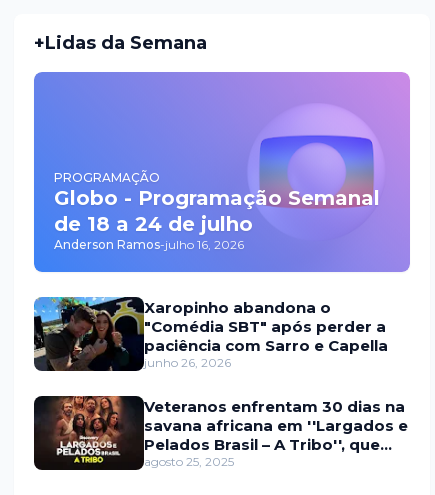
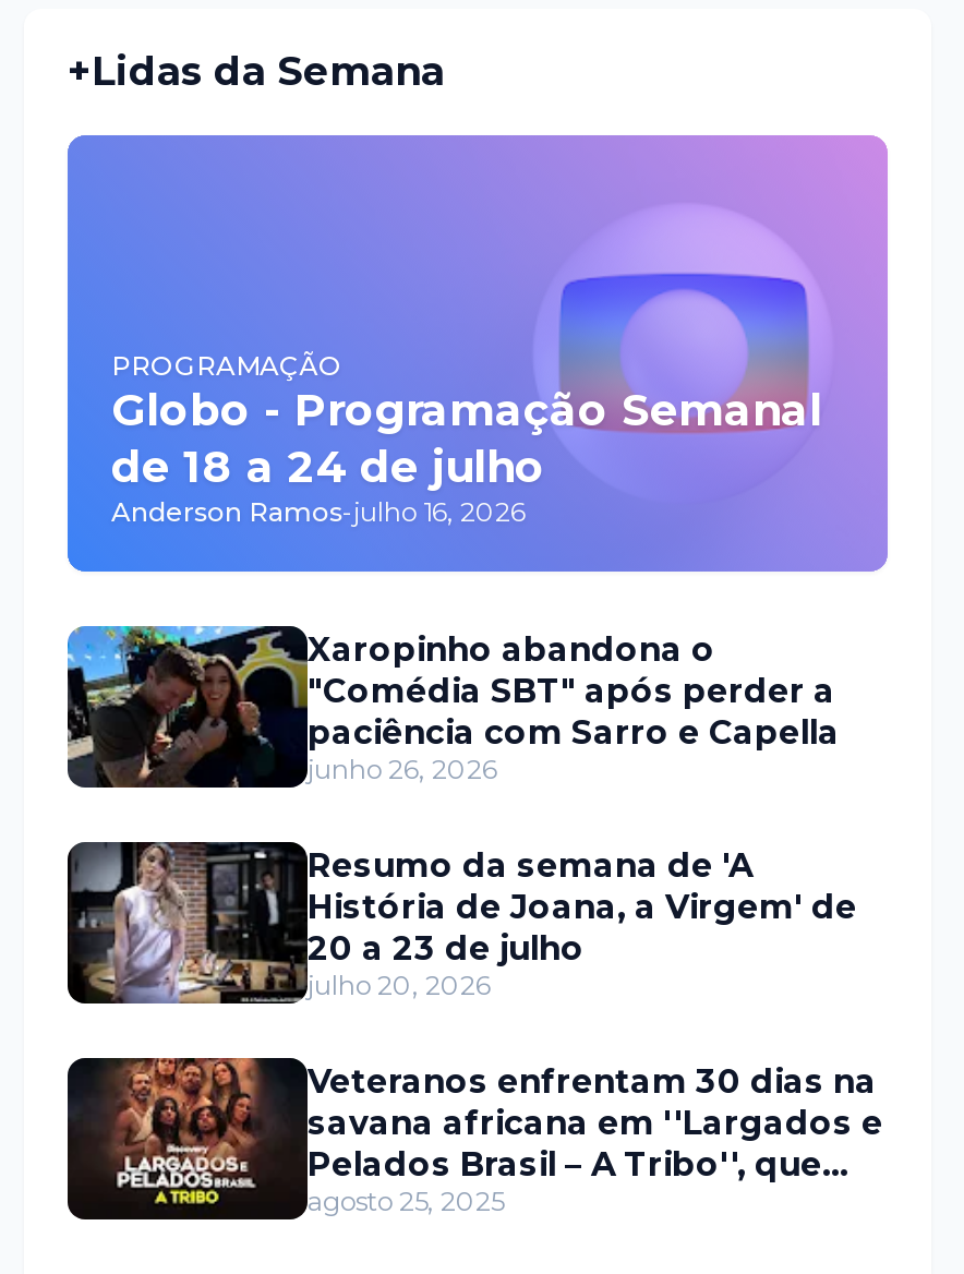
+ [image]
+ Resumo da semana de 'A
+ História de Joana, a Virgem' de
+ 20 a 23 de julho
+ julho 20, 2026
